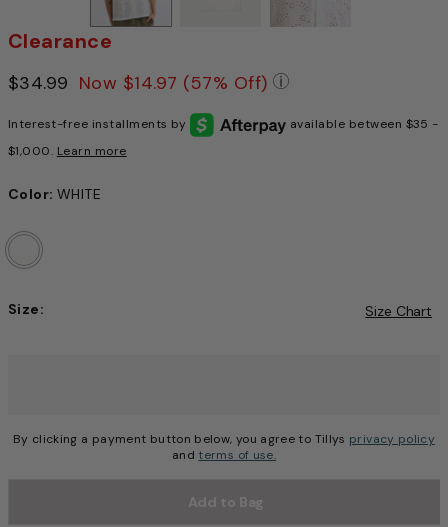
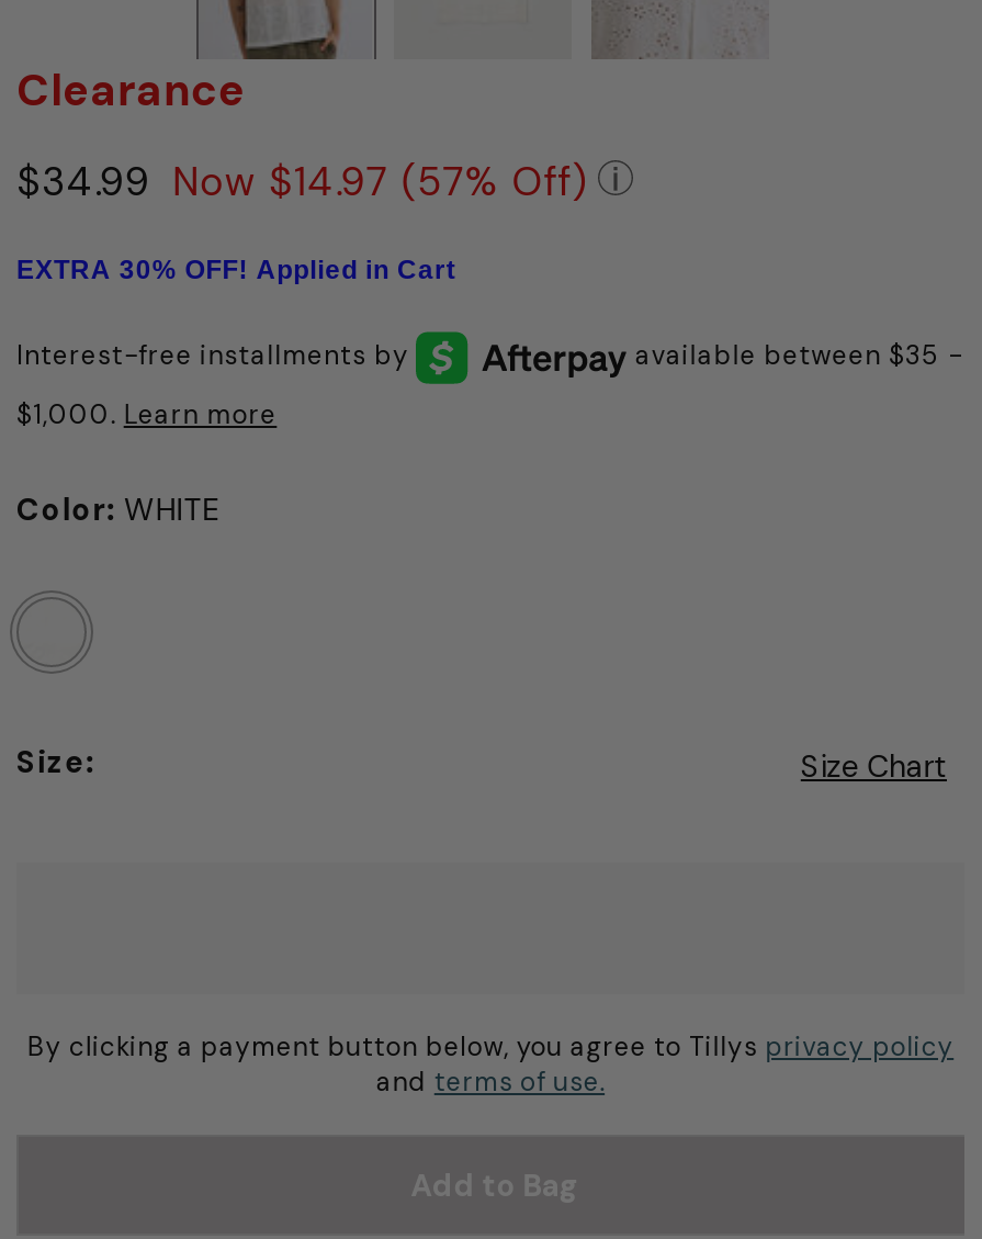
+ EXTRA 30% OFF! Applied in Cart
